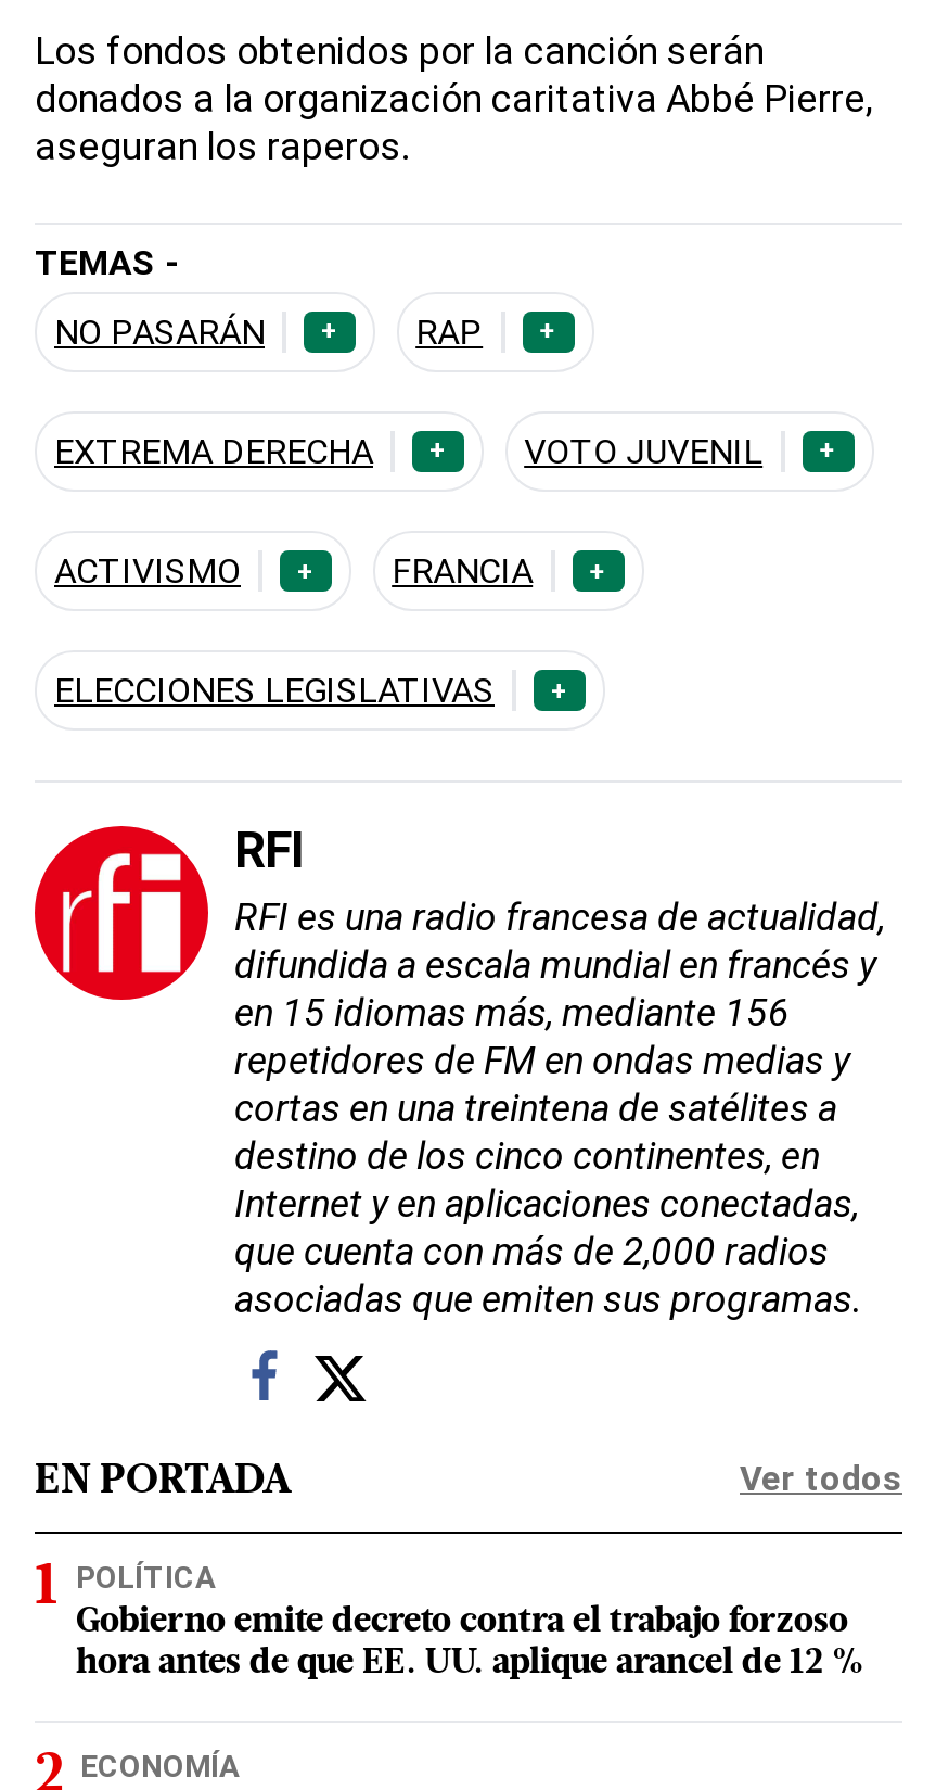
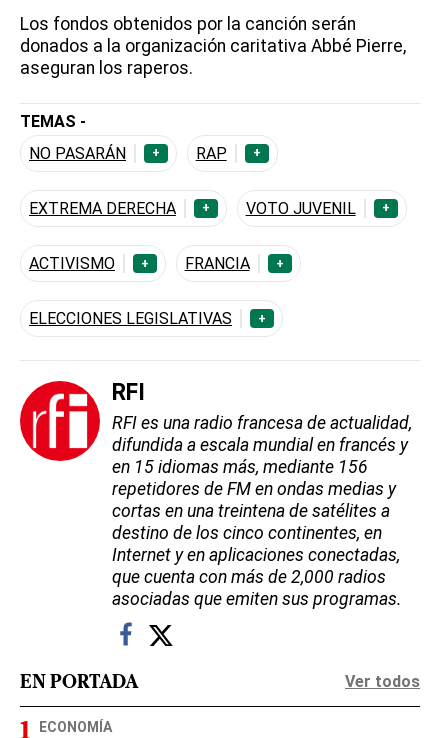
- POLÍTICA
- Gobierno emite decreto contra el trabajo forzoso
- hora antes de que EE. UU. aplique arancel de 12 %
